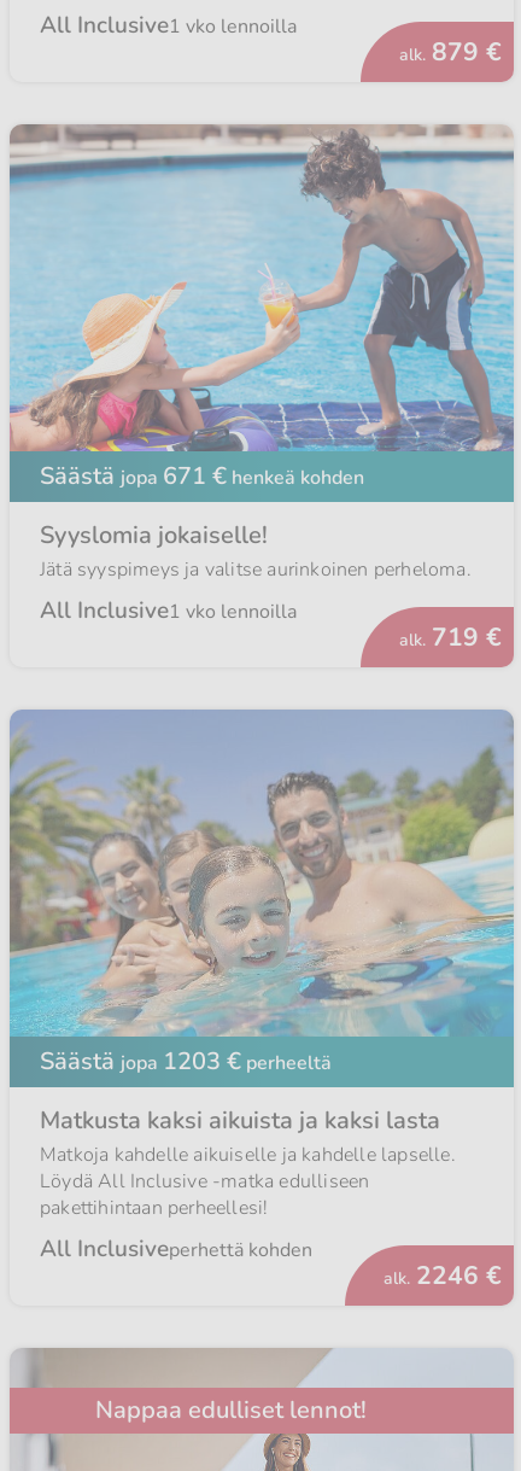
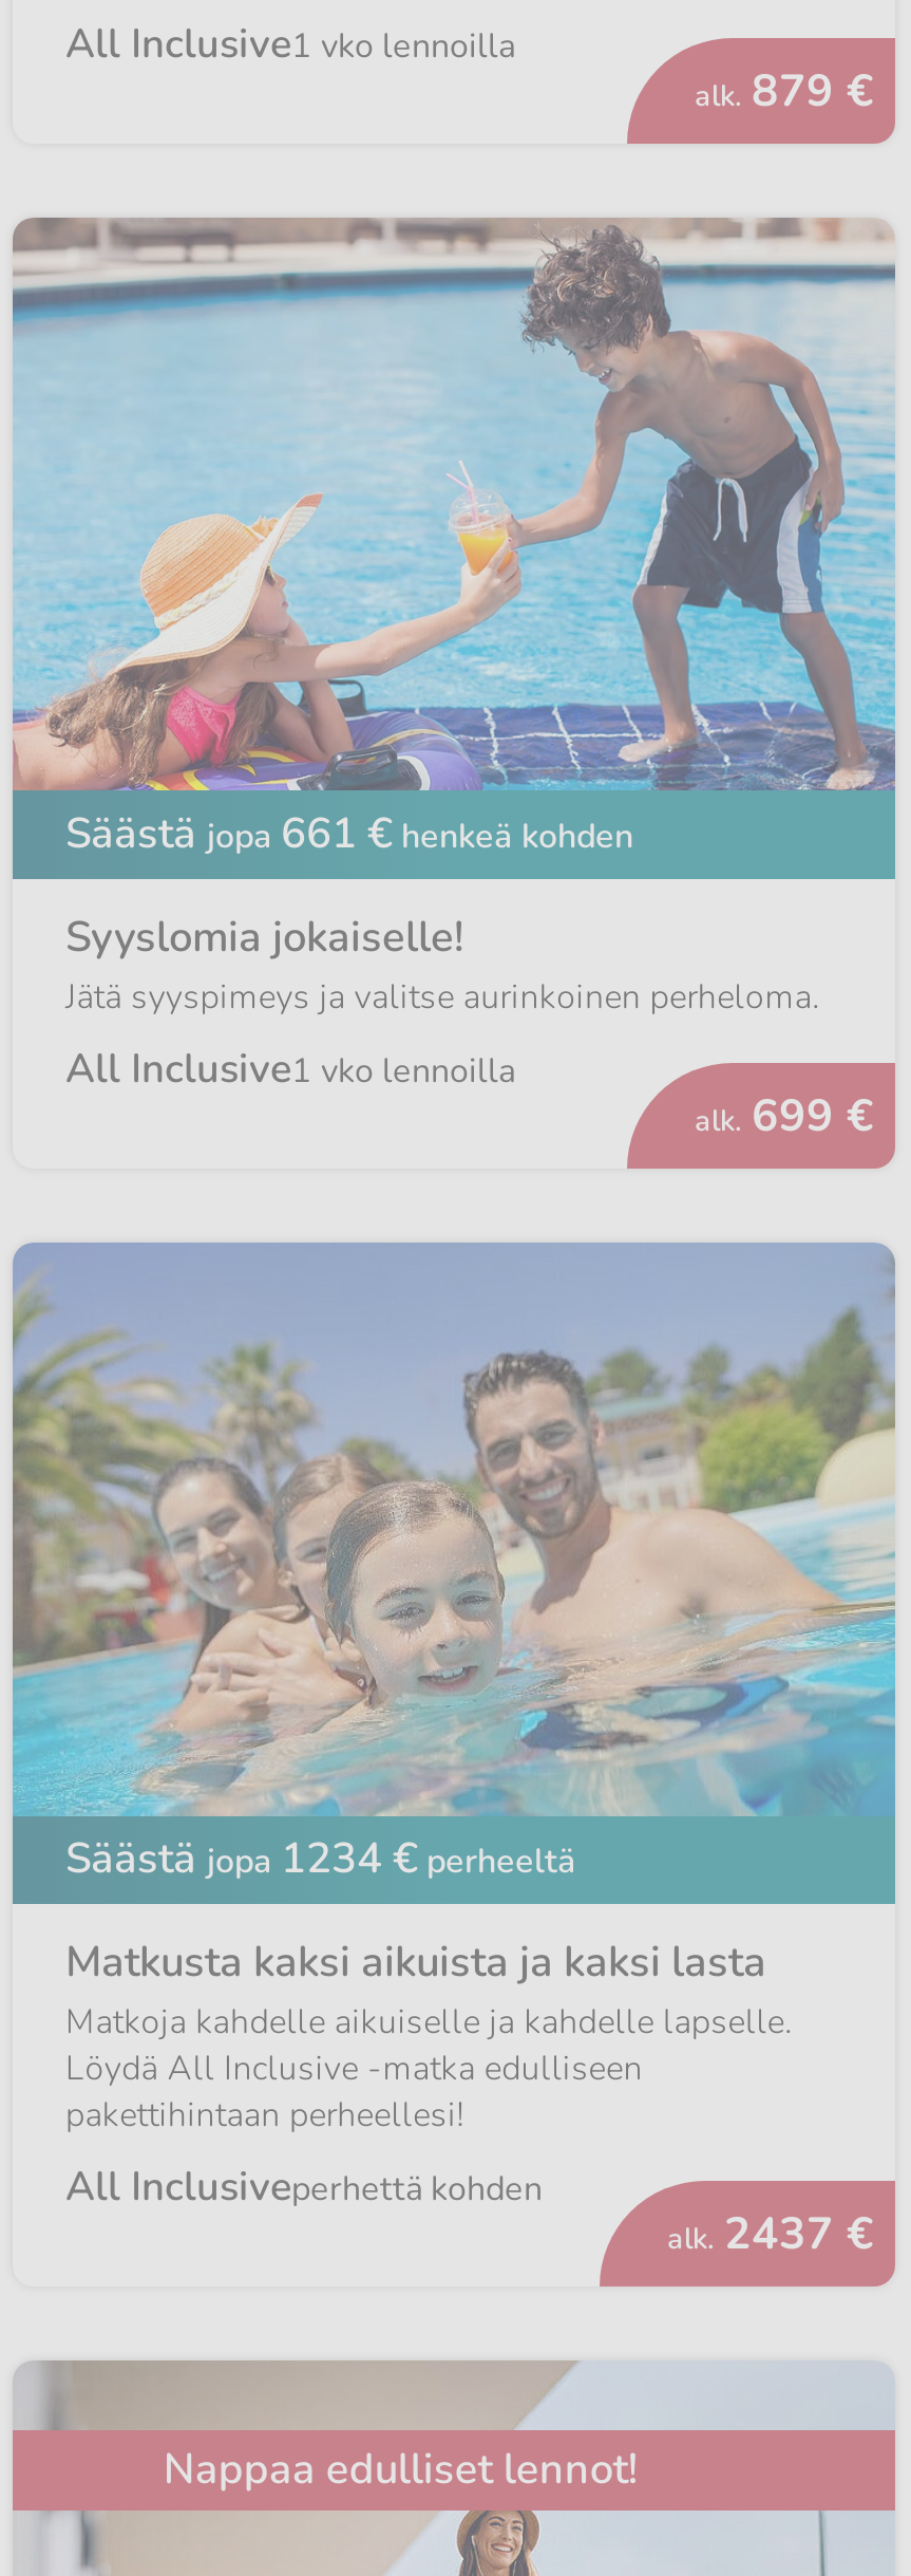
- Säästä jopa 671 €henkeä kohden
+ Säästä jopa 661 €henkeä kohden

- alk. 719 €
+ alk. 699 €

- Säästä jopa 1203 €perheeltä
+ Säästä jopa 1234 €perheeltä

- alk. 2246 €
+ alk. 2437 €
